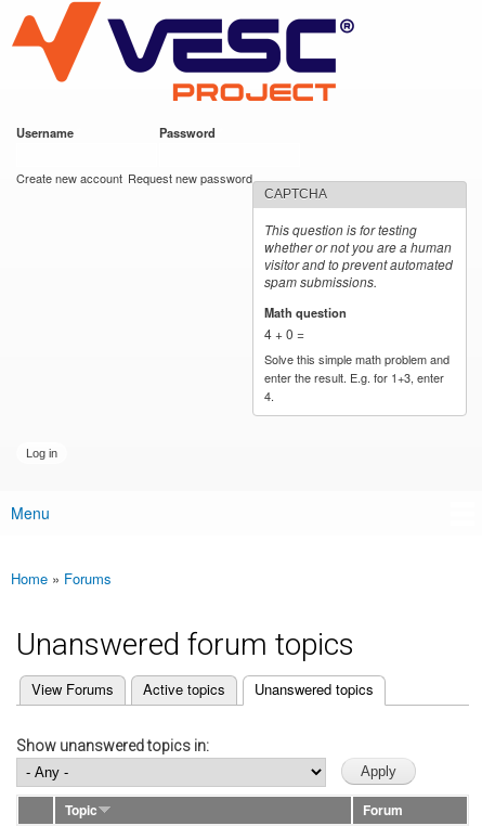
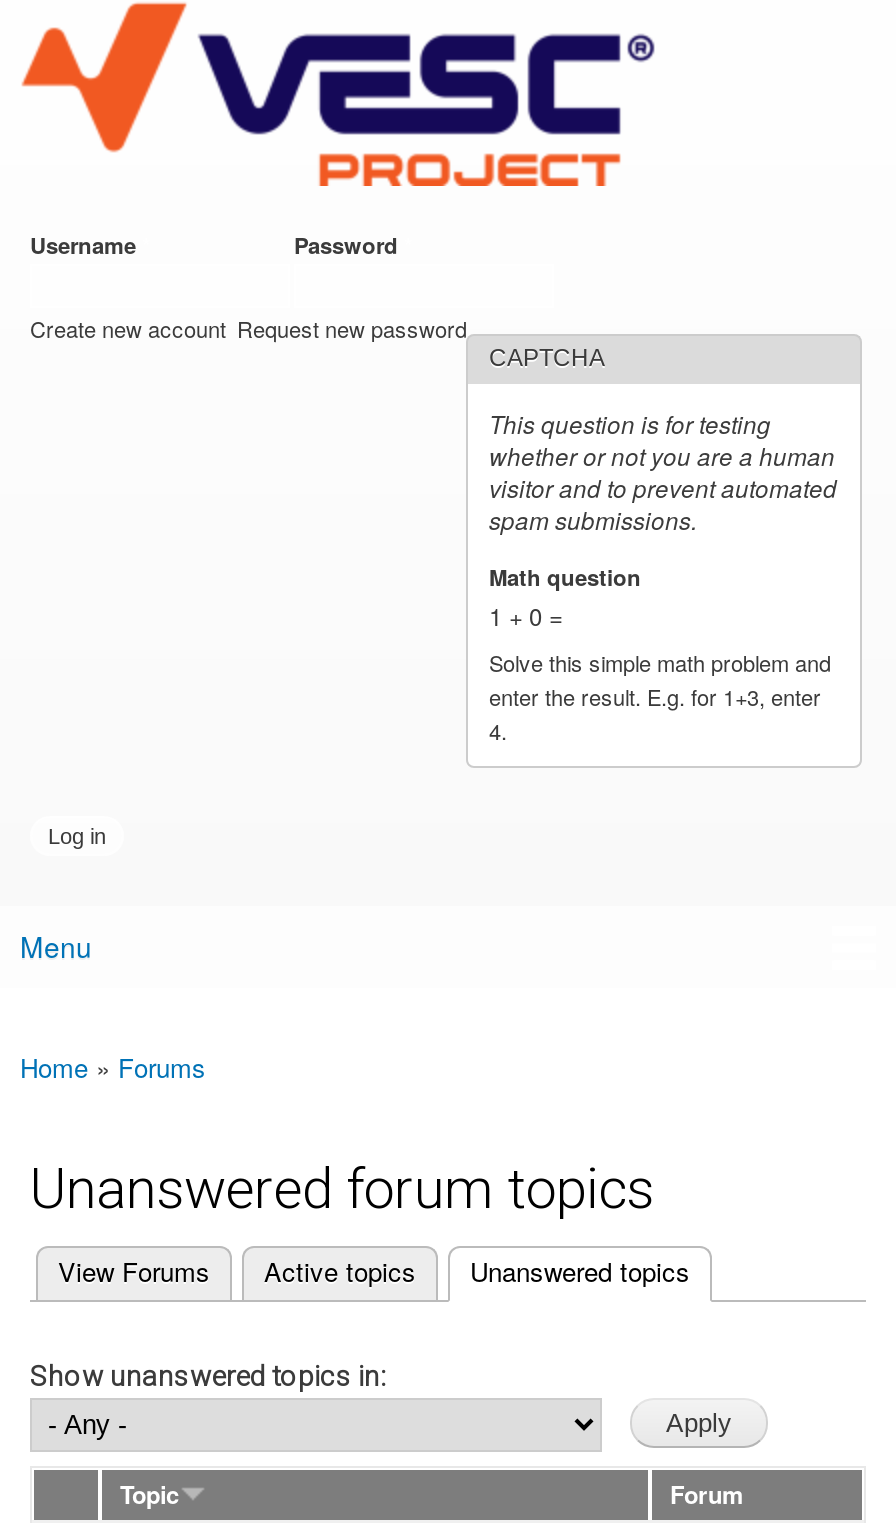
- 4 + 0 =
+ 1 + 0 =
